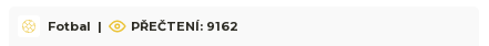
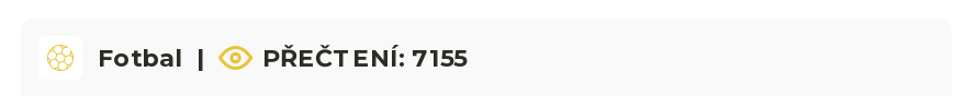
- PŘEČTENÍ: 9162
+ PŘEČTENÍ: 7155
